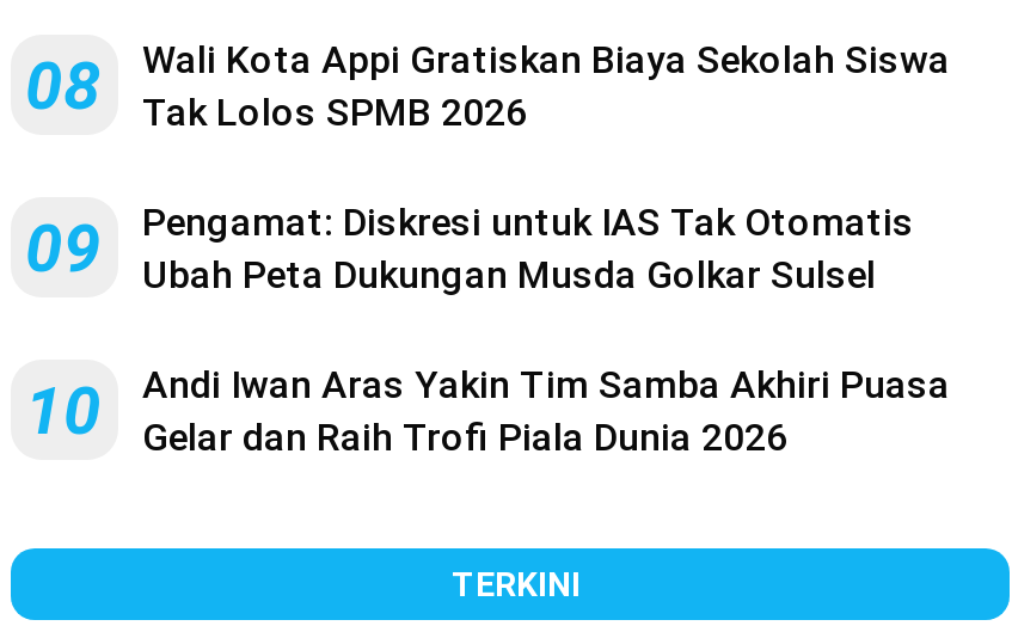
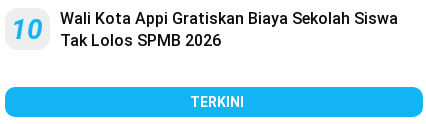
- 08 Wali Kota Appi Gratiskan Biaya Sekolah Siswa Tak Lolos SPMB 2026
+ 10 Wali Kota Appi Gratiskan Biaya Sekolah Siswa Tak Lolos SPMB 2026

- 09
- Pengamat: Diskresi untuk IAS Tak Otomatis
- Ubah Peta Dukungan Musda Golkar Sulsel
- 10
- Andi Iwan Aras Yakin Tim Samba Akhiri Puasa
- Gelar dan Raih Trofi Piala Dunia 2026
